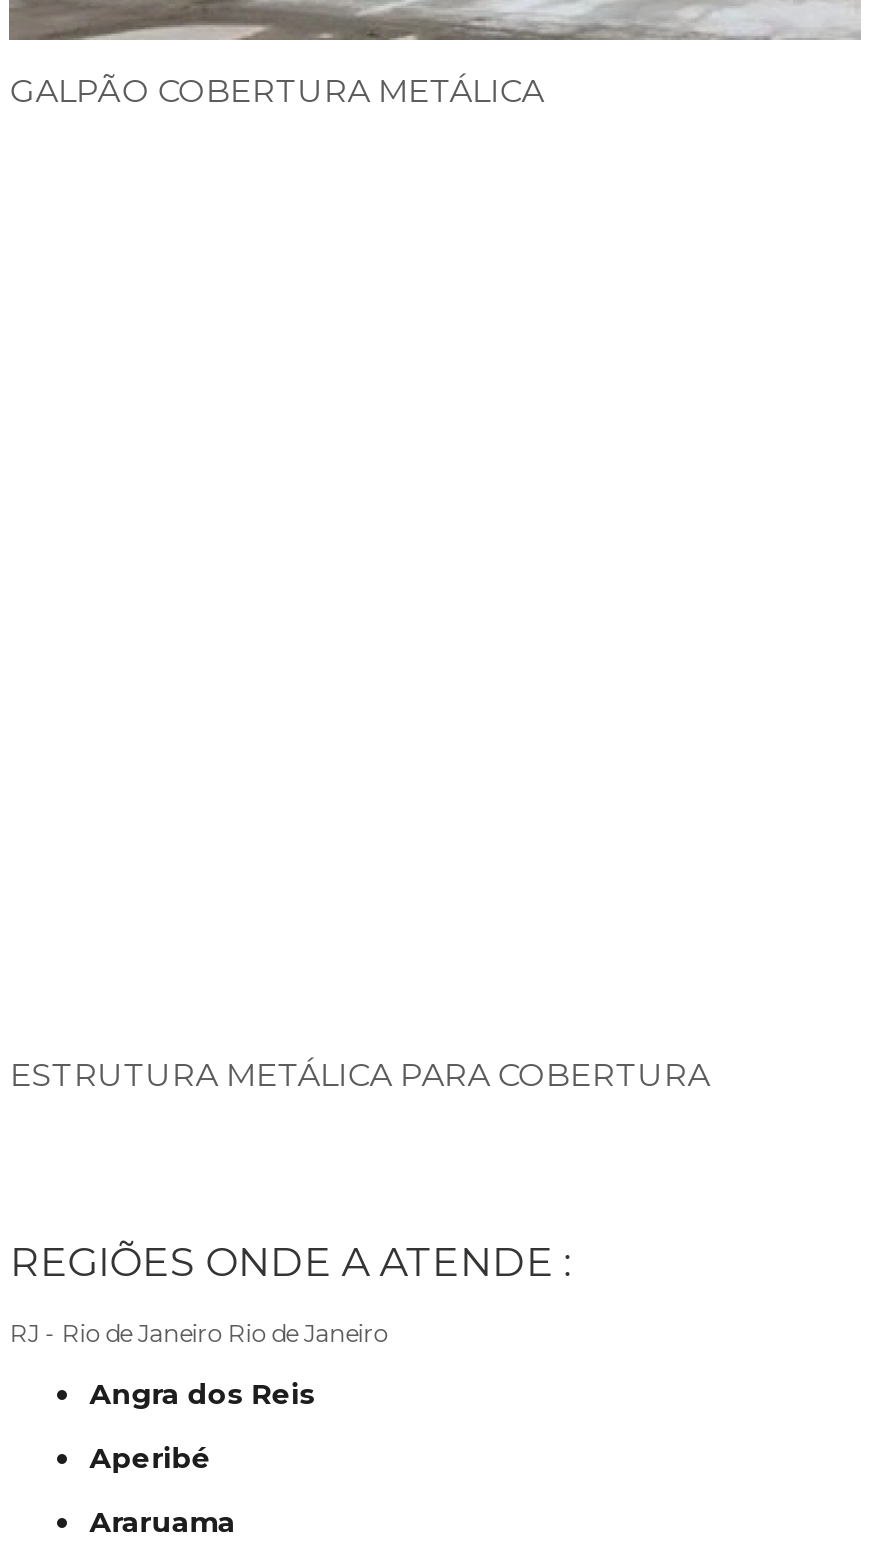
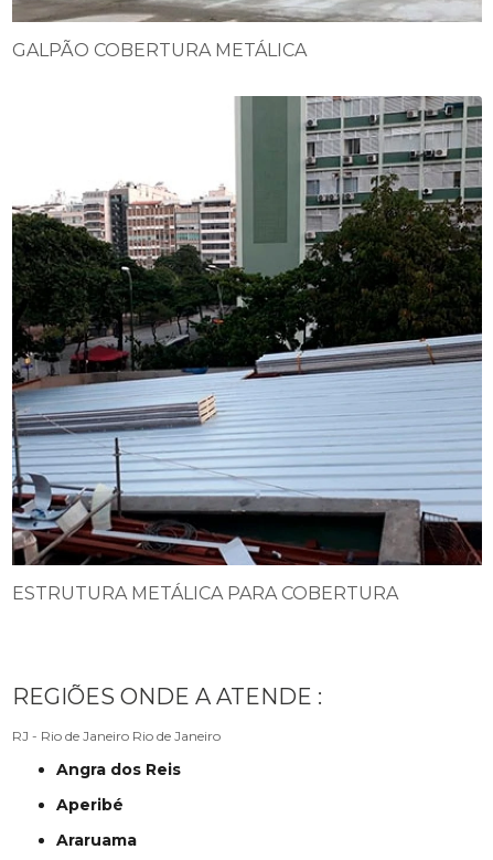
+ [image]
